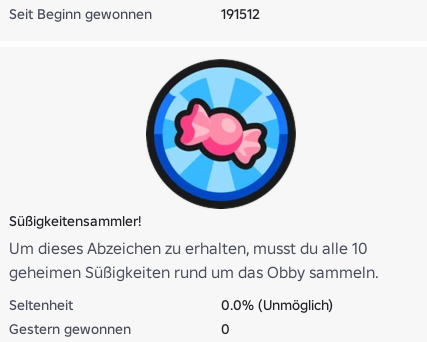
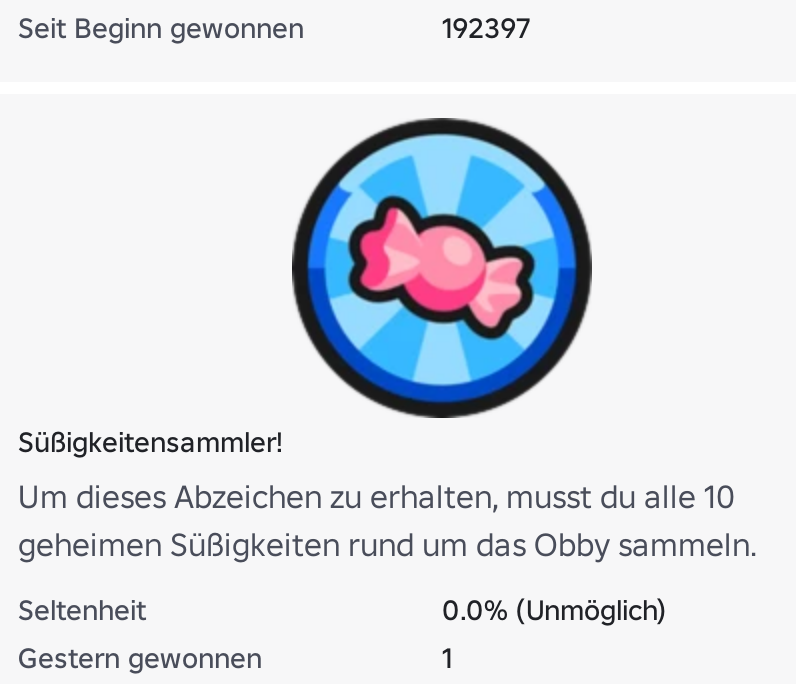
- 191512
+ 192397

- 0
+ 1
